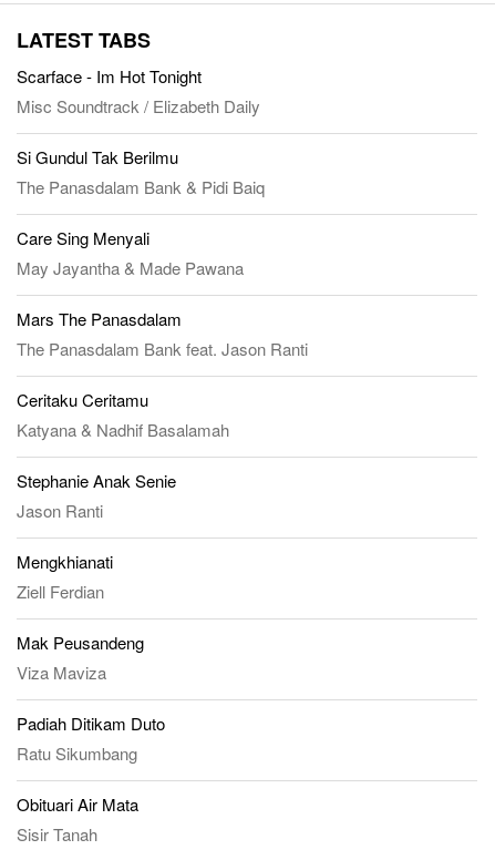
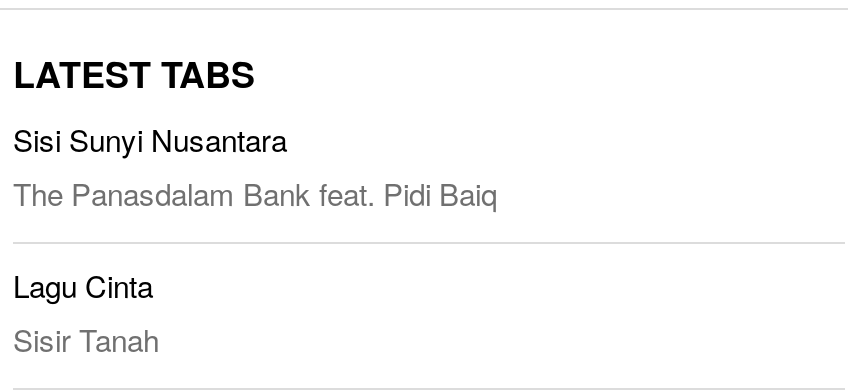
- Scarface - Im Hot Tonight
- Misc Soundtrack / Elizabeth Daily
- Si Gundul Tak Berilmu
- The Panasdalam Bank & Pidi Baiq
- Care Sing Menyali
- May Jayantha & Made Pawana
- Mars The Panasdalam
- The Panasdalam Bank feat. Jason Ranti
- Ceritaku Ceritamu
- Katyana & Nadhif Basalamah
- Stephanie Anak Senie
- Jason Ranti
- Mengkhianati
- Ziell Ferdian
- Mak Peusandeng
- Viza Maviza
- Padiah Ditikam Duto
- Ratu Sikumbang
- Obituari Air Mata
+ Sisi Sunyi Nusantara
+ The Panasdalam Bank feat. Pidi Baiq
+ Lagu Cinta
